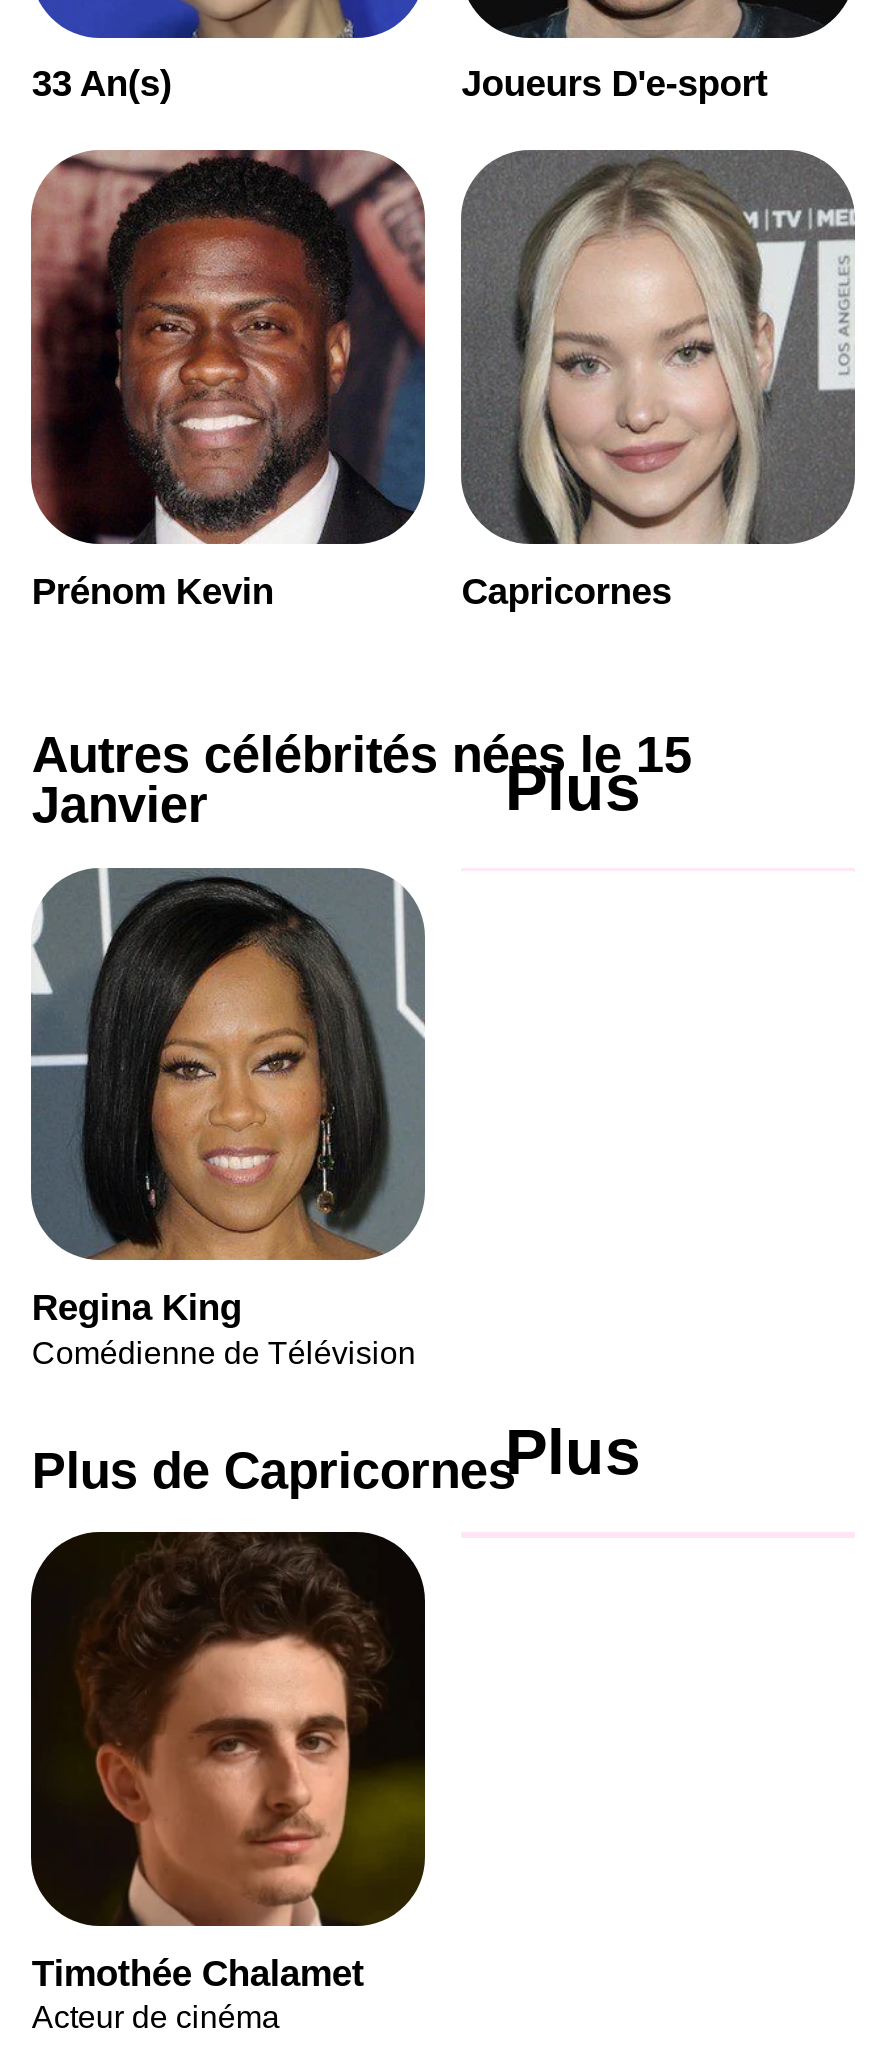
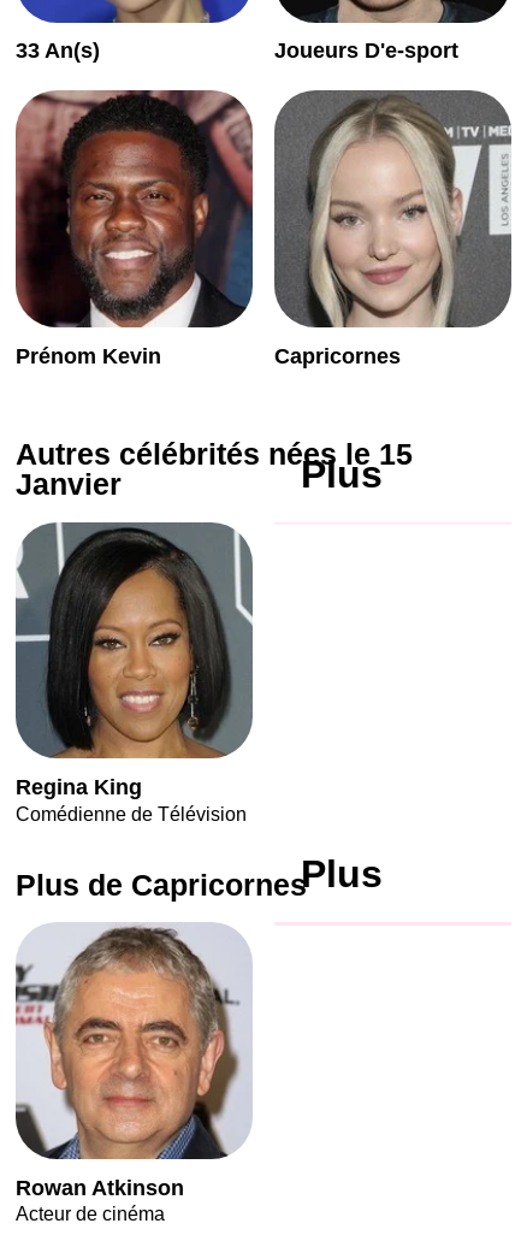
- [image]
- Timothée Chalamet
+ [image]
+ Rowan Atkinson
